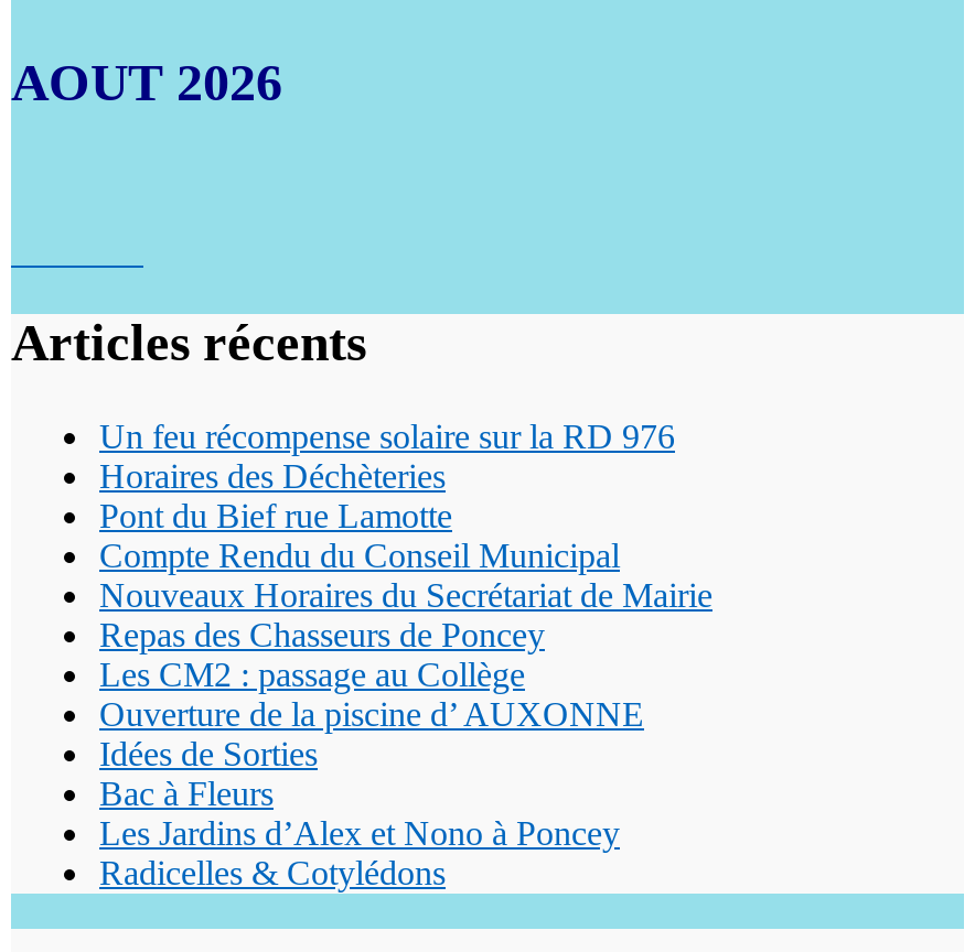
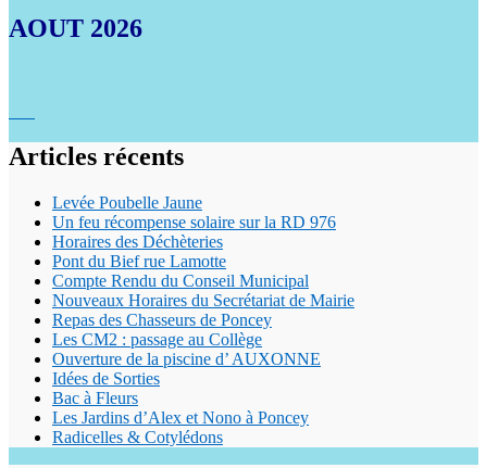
+ Levée Poubelle Jaune
